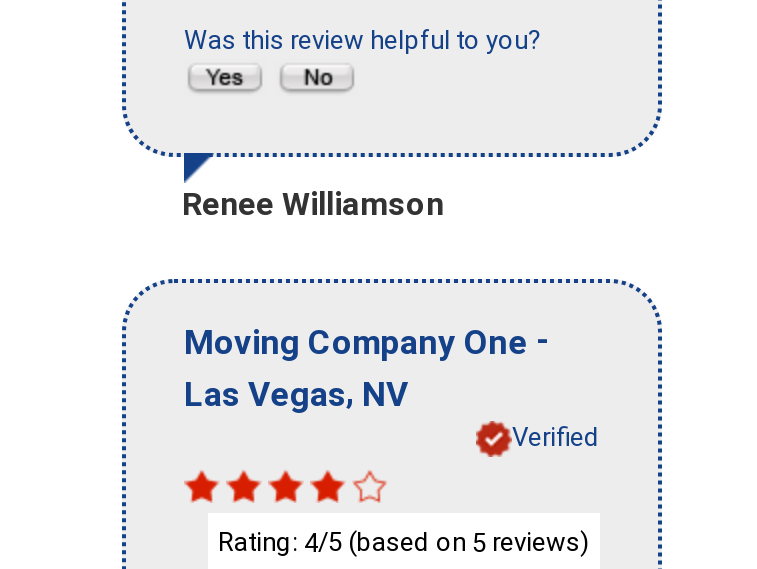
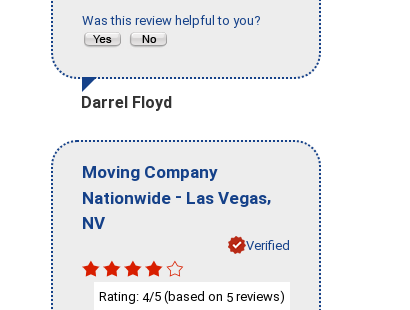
- Renee Williamson
+ Darrel Floyd

- Moving Company One -
- Las Vegas, NV
+ Moving Company
+ Nationwide - Las Vegas,
+ NV
